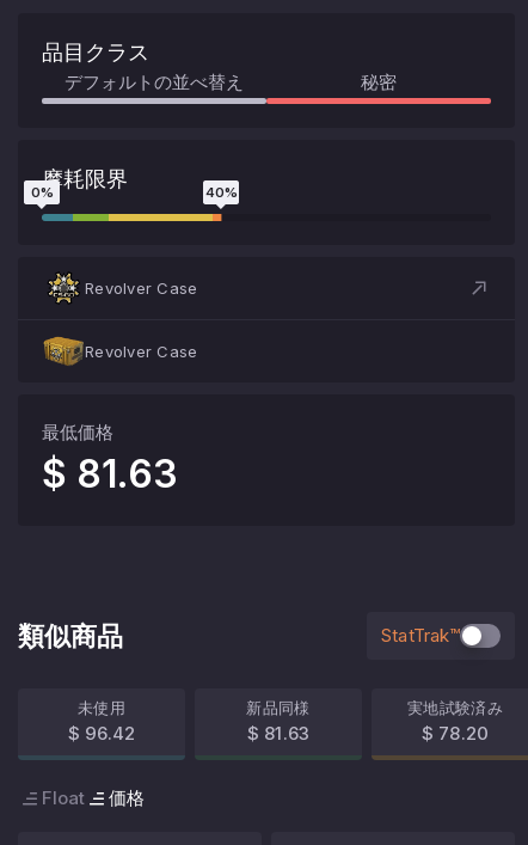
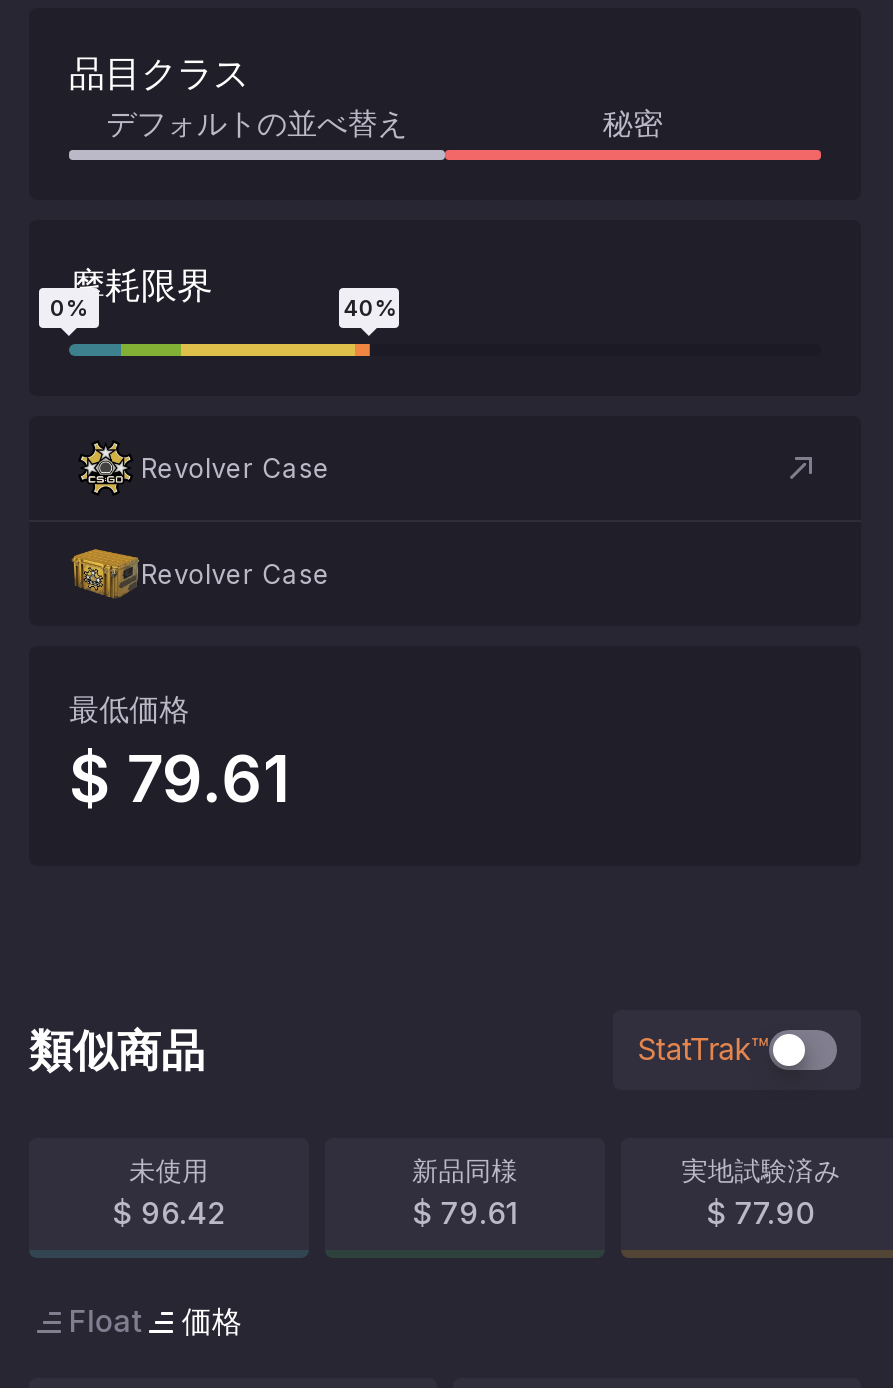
- $ 81.63
+ $ 79.61

- $ 81.63
+ $ 79.61

- $ 78.20
+ $ 77.90
